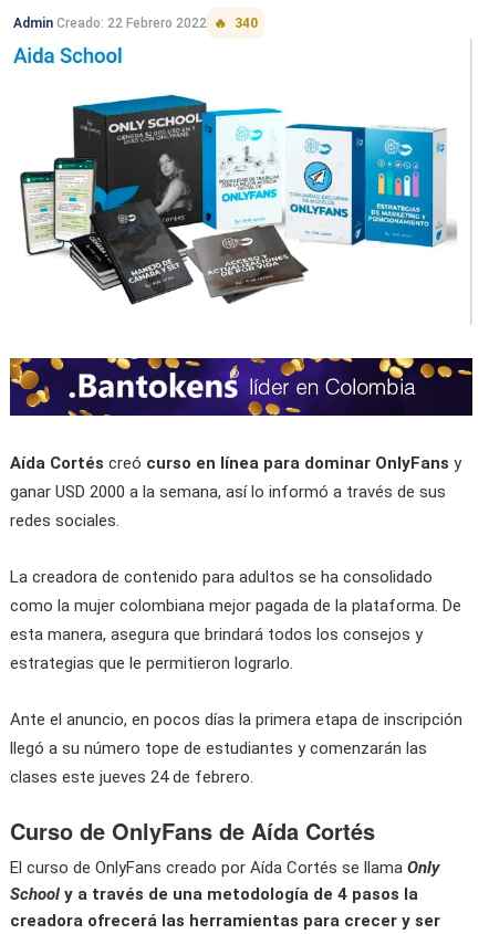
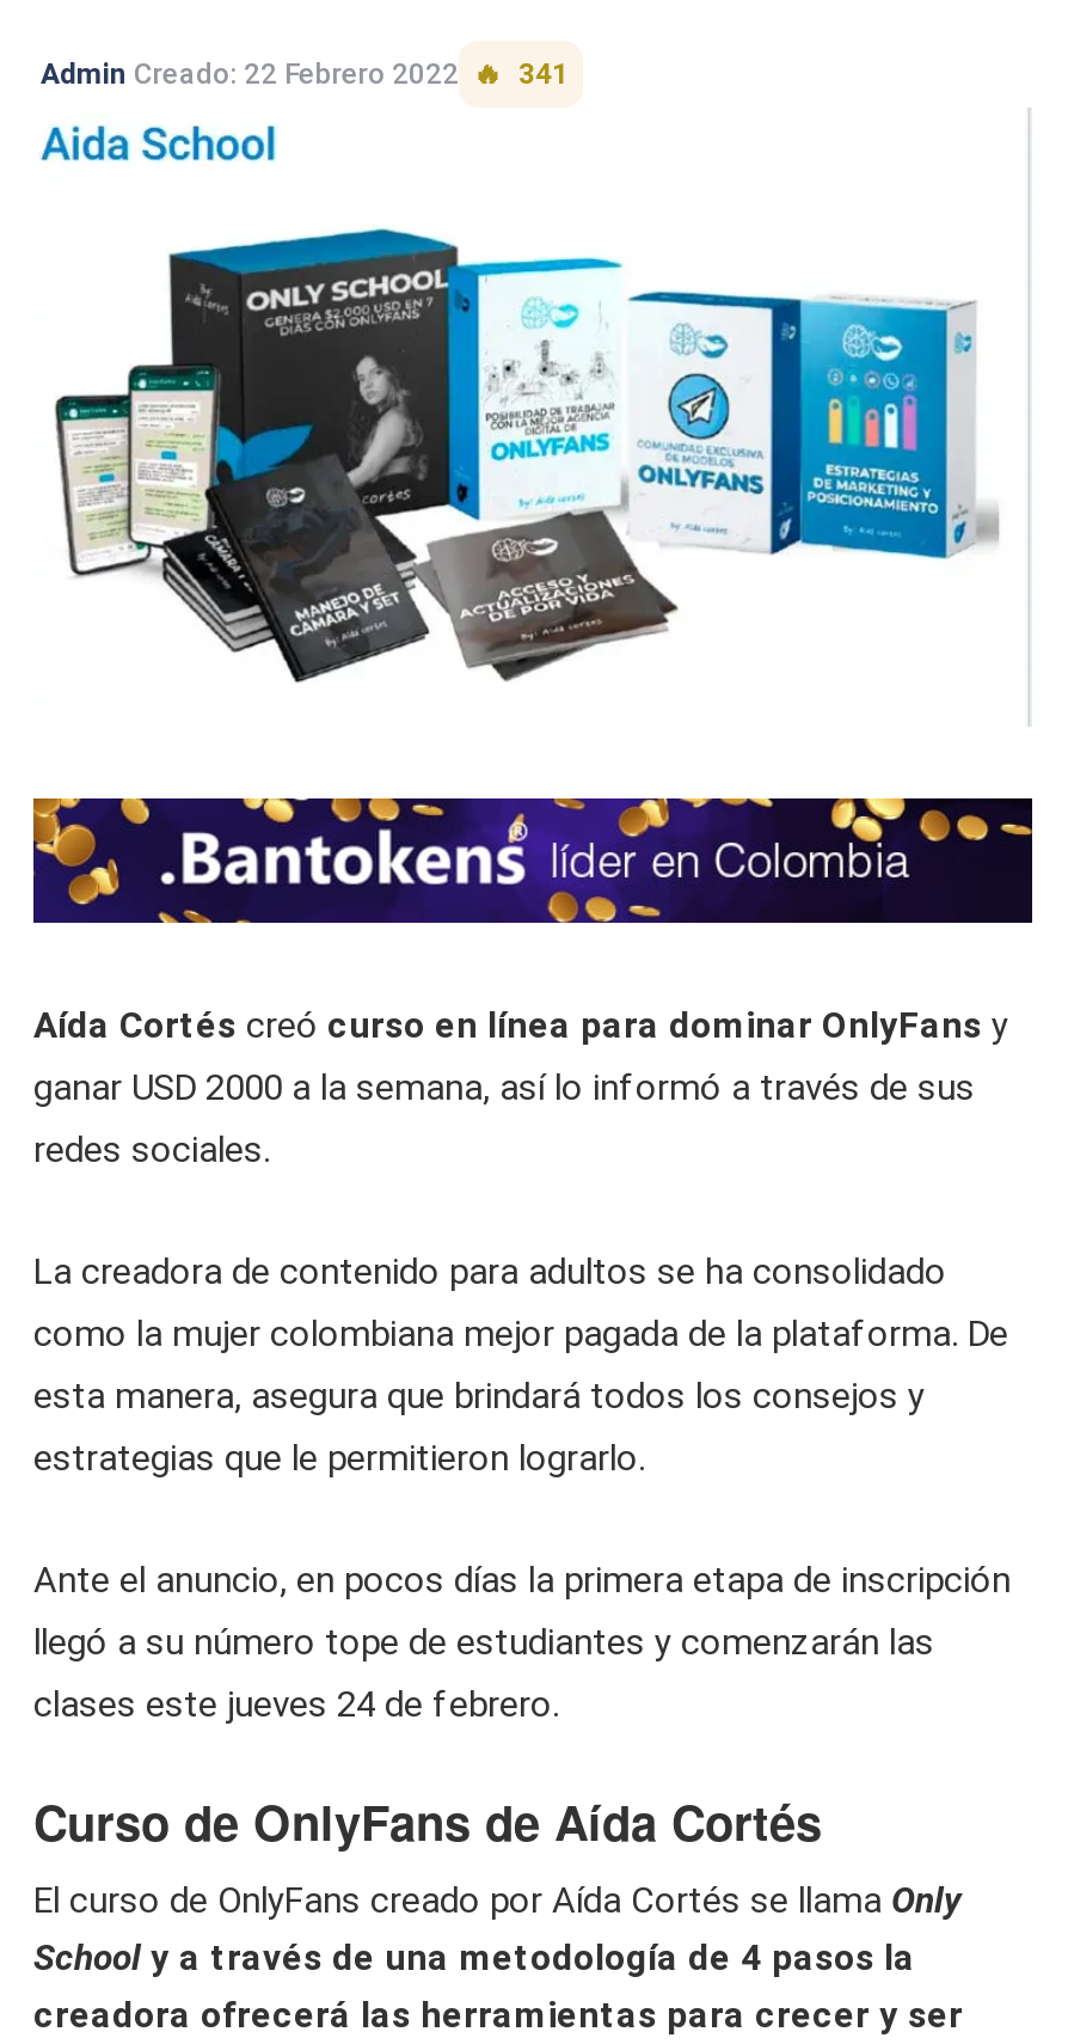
- Admin Creado: 22 Febrero 2022 340
+ Admin Creado: 22 Febrero 2022 341
